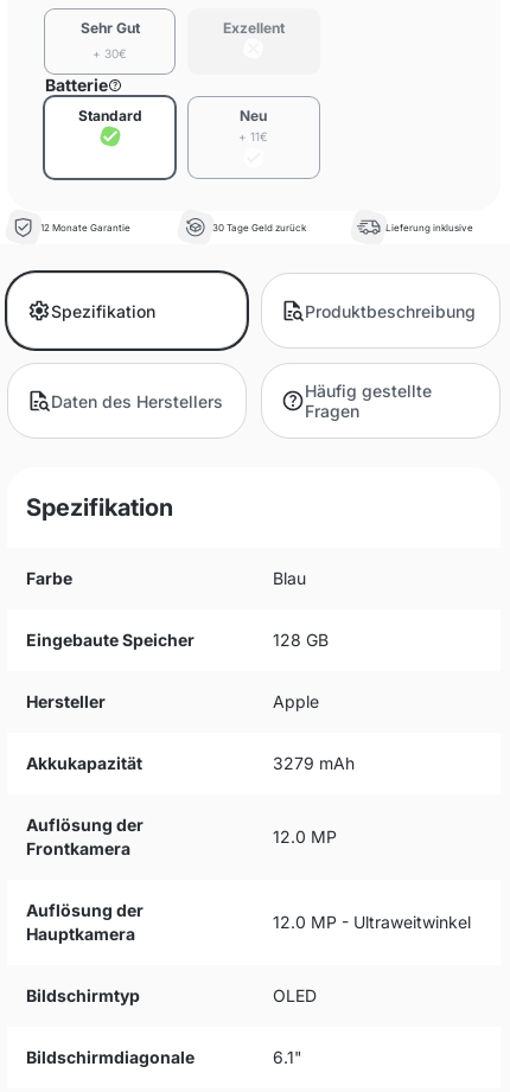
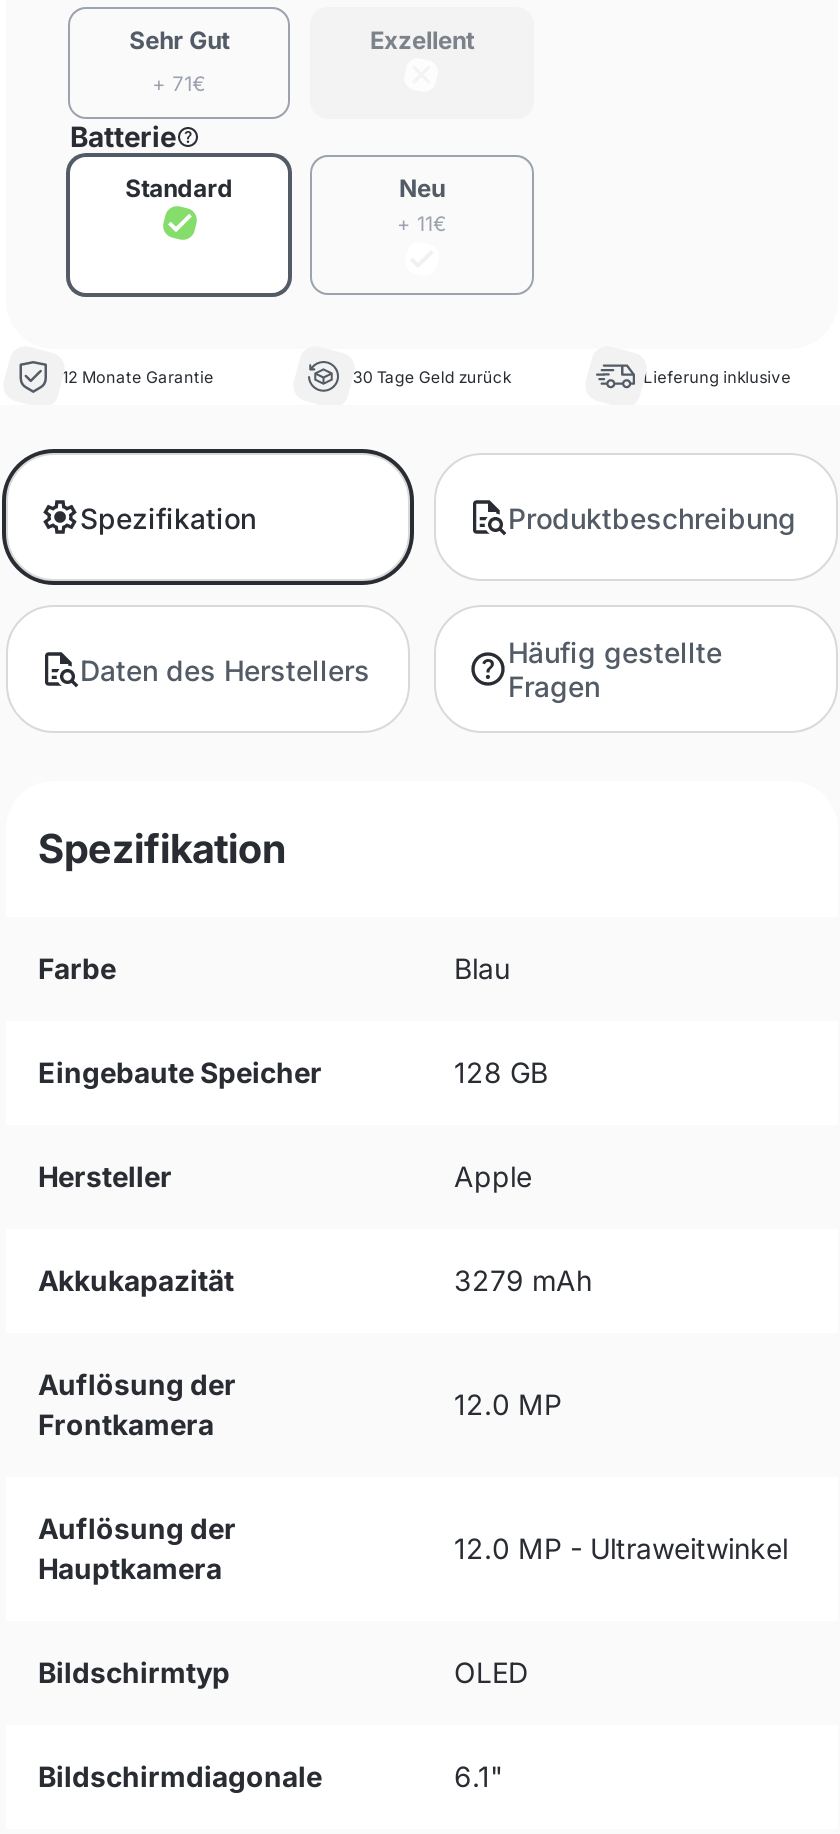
- + 30€
+ + 71€
